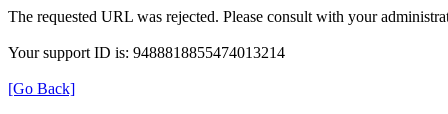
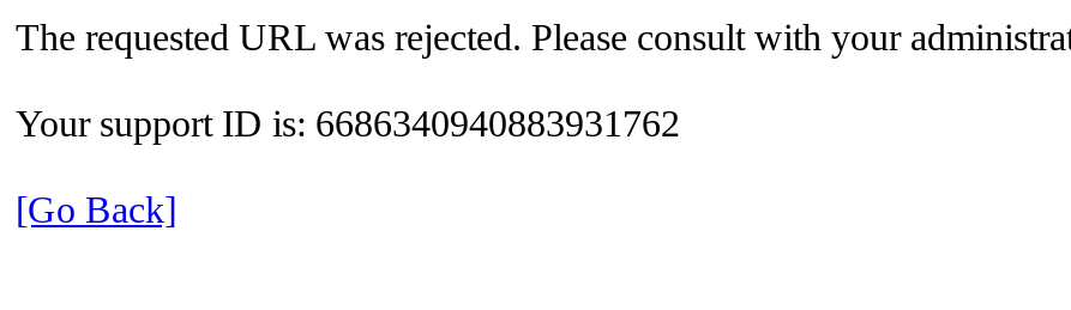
- Your support ID is: 9488818855474013214
+ Your support ID is: 6686340940883931762
